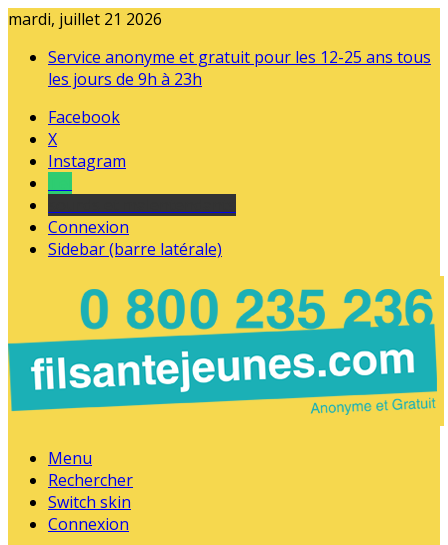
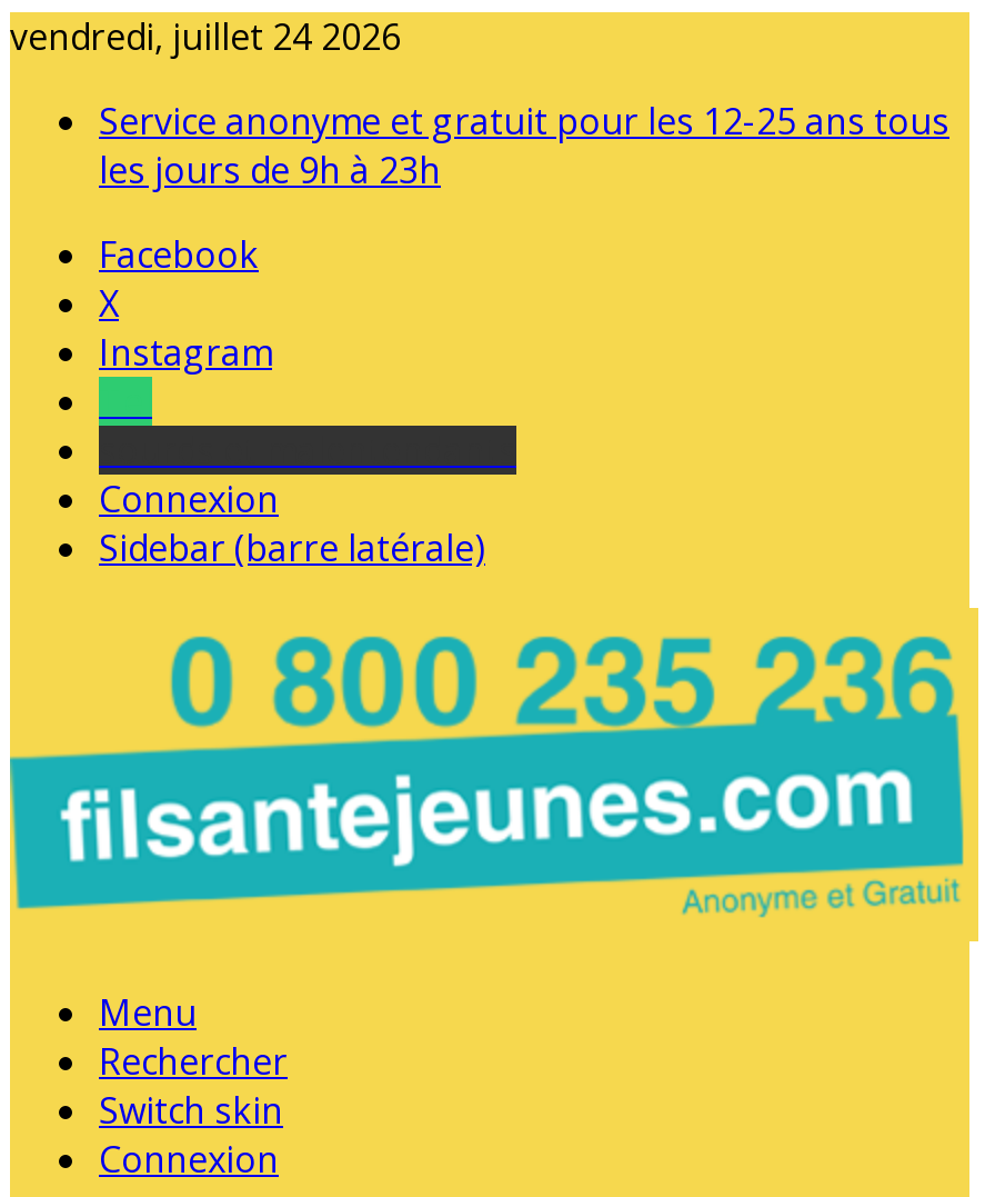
- mardi, juillet 21 2026
+ vendredi, juillet 24 2026
